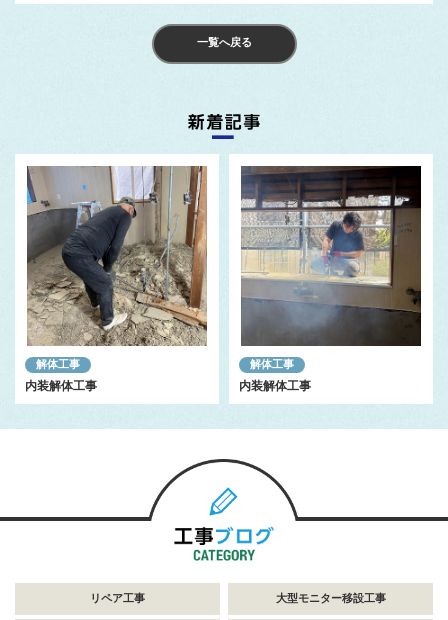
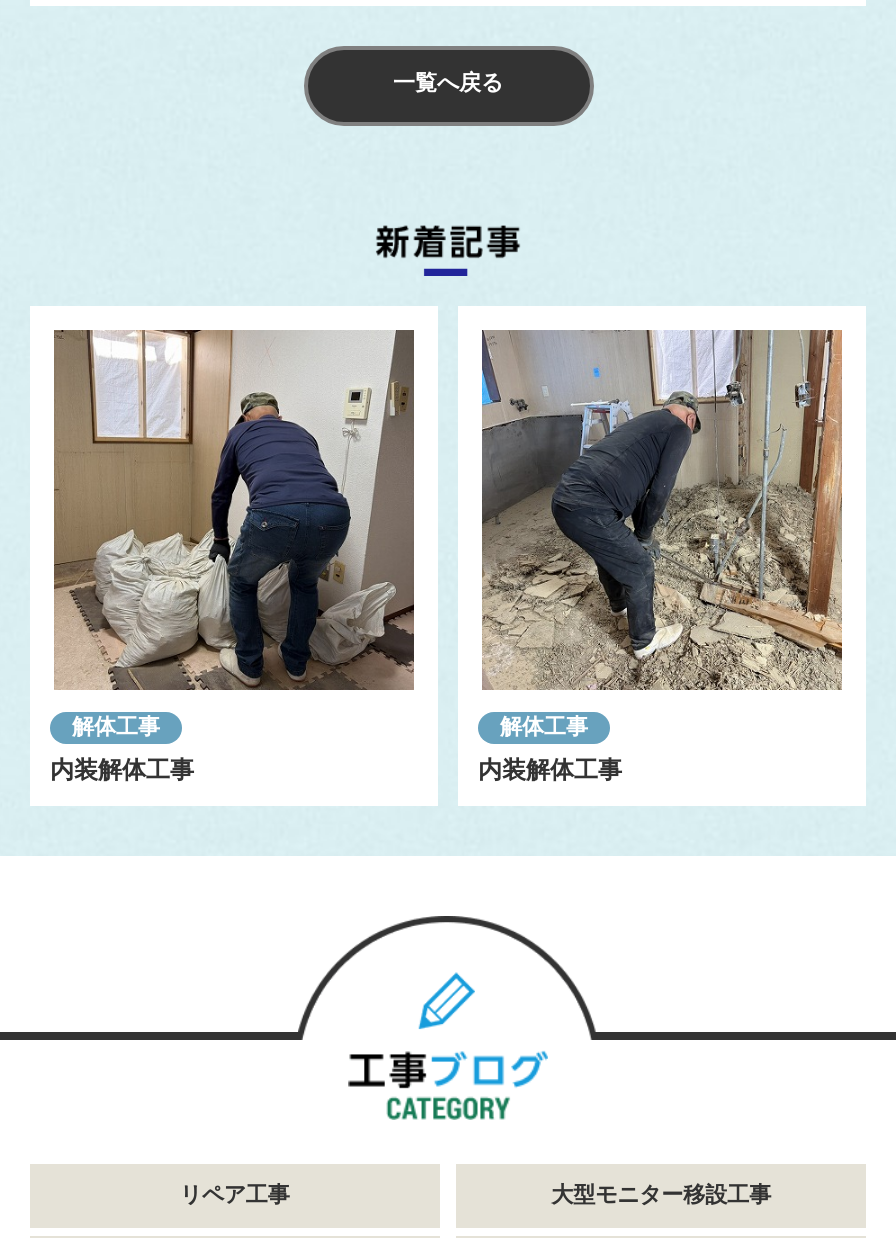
- [image]
+ [image]

- [image]
+ [image]
